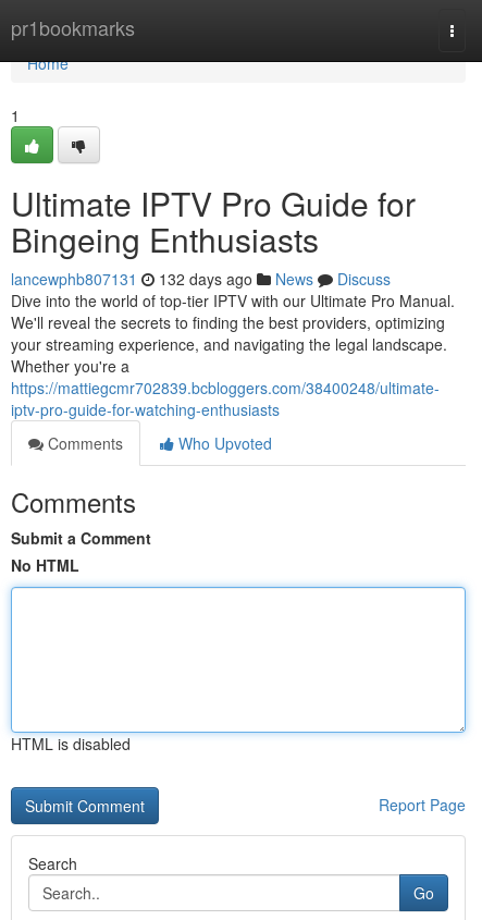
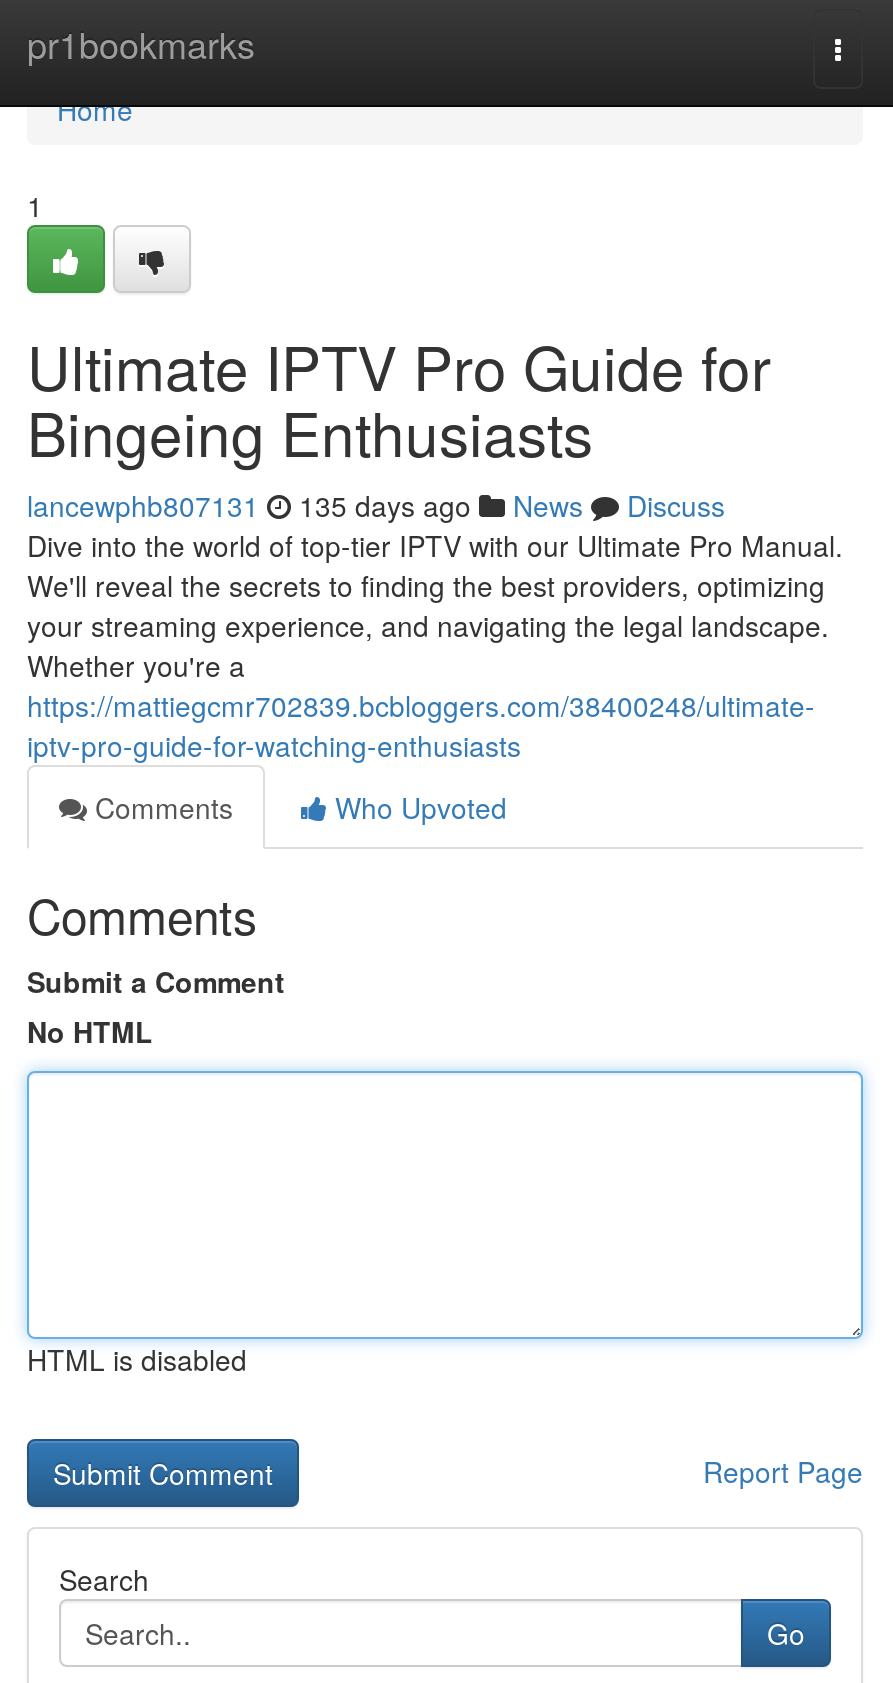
- lancewphb807131 132 days ago News Discuss
+ lancewphb807131 135 days ago News Discuss
